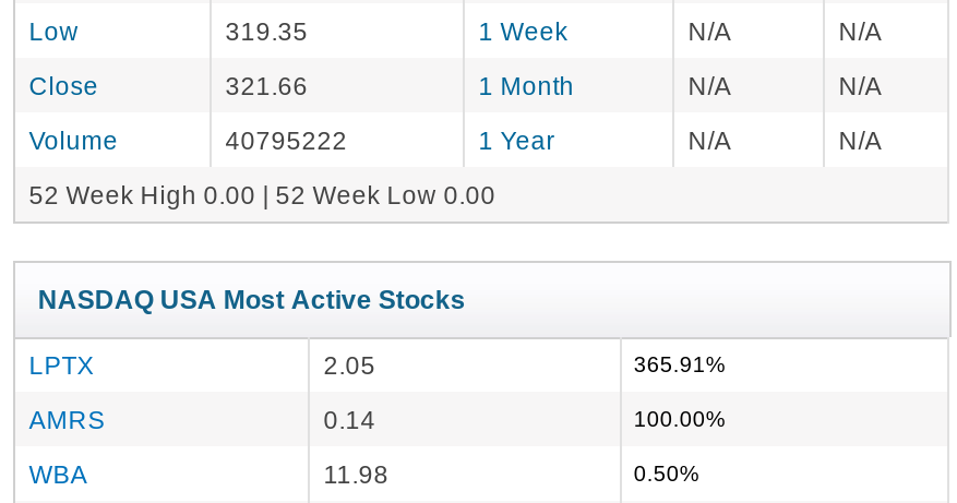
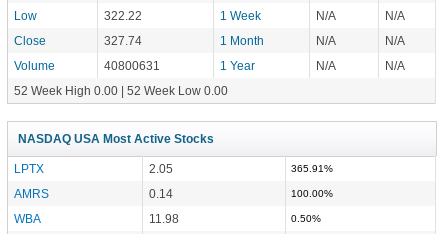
- 319.35
+ 322.22

- 321.66
+ 327.74

- 40795222
+ 40800631
